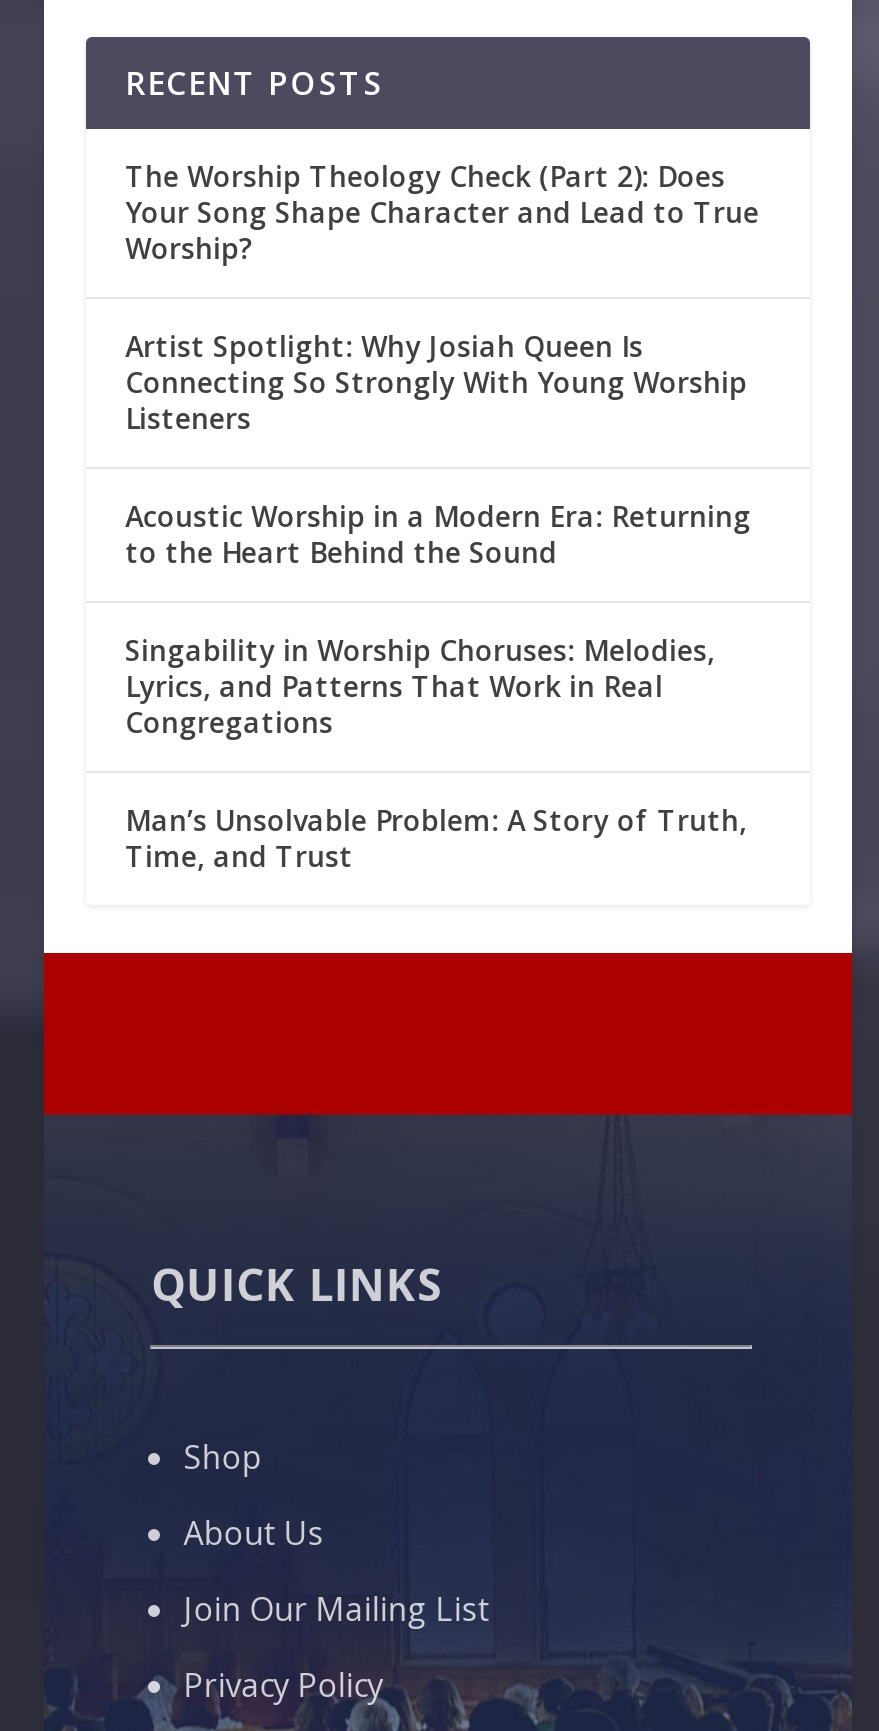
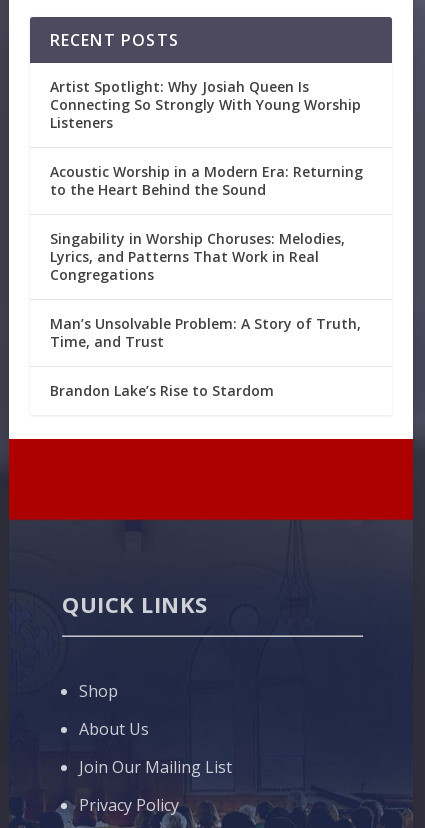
- The Worship Theology Check (Part 2): Does
- Your Song Shape Character and Lead to True
- Worship?

moved up: Artist Spotlight: Why Josiah Queen Is | Connecting So Strongly With Young Worship | Listeners | ... | Man’s Unsolvable Problem: A Story of Truth, | Time, and Trust

+ Brandon Lake’s Rise to Stardom
